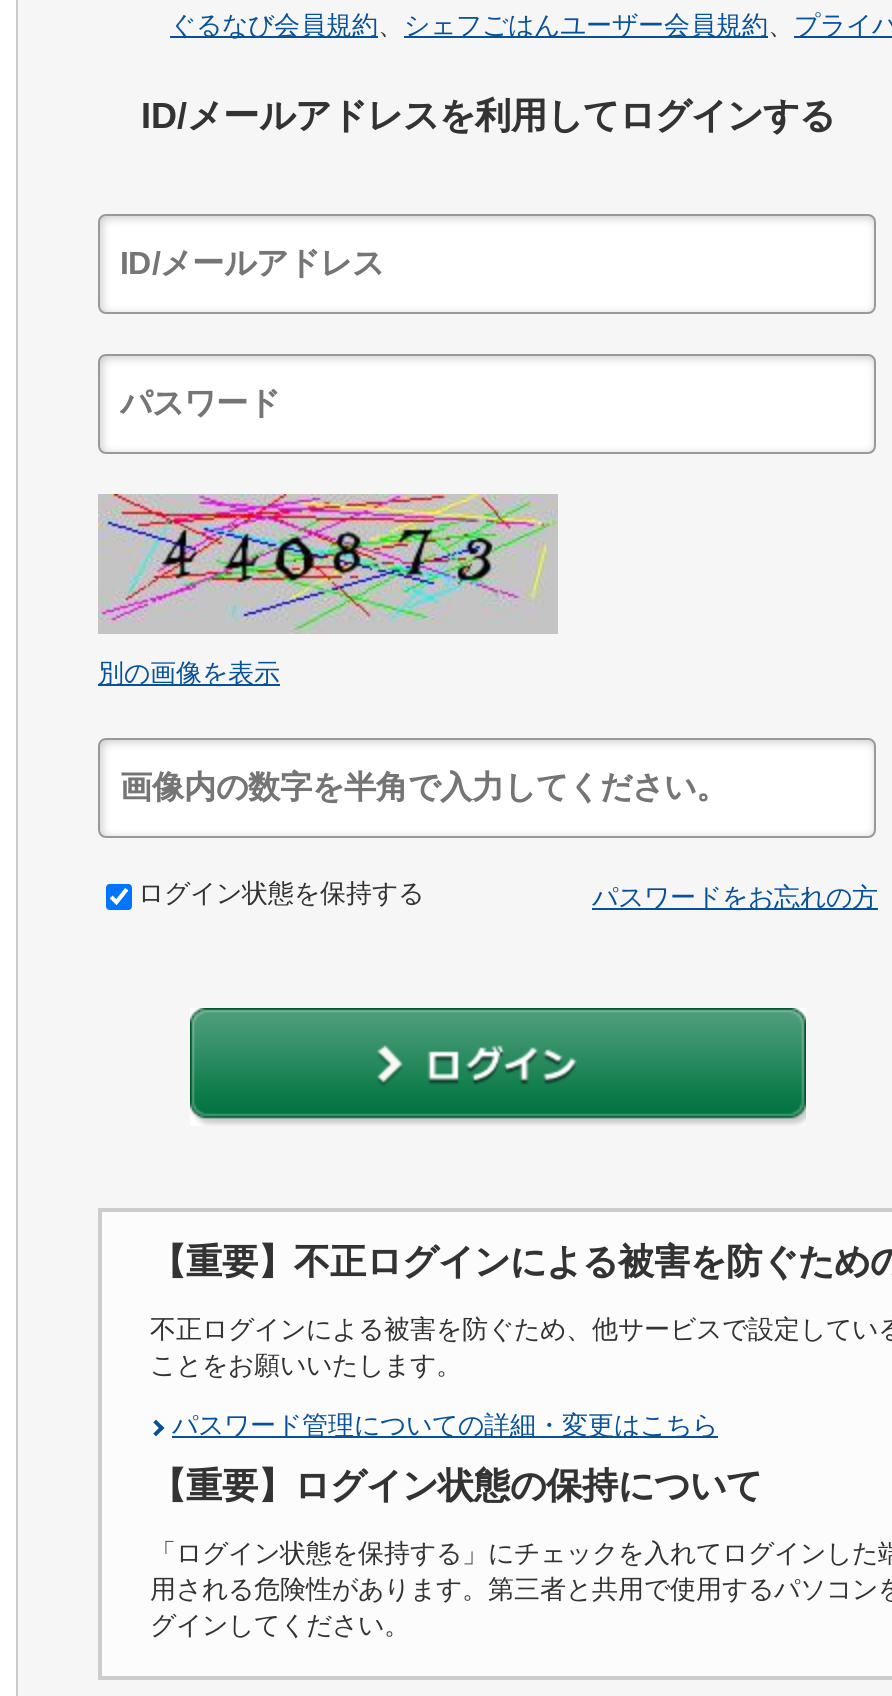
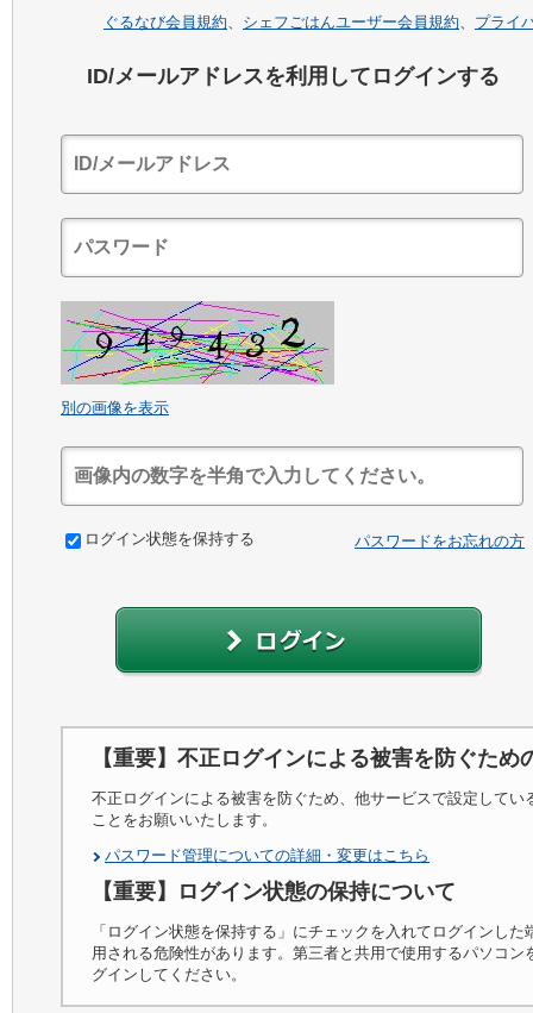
- [image]
+ [image]
